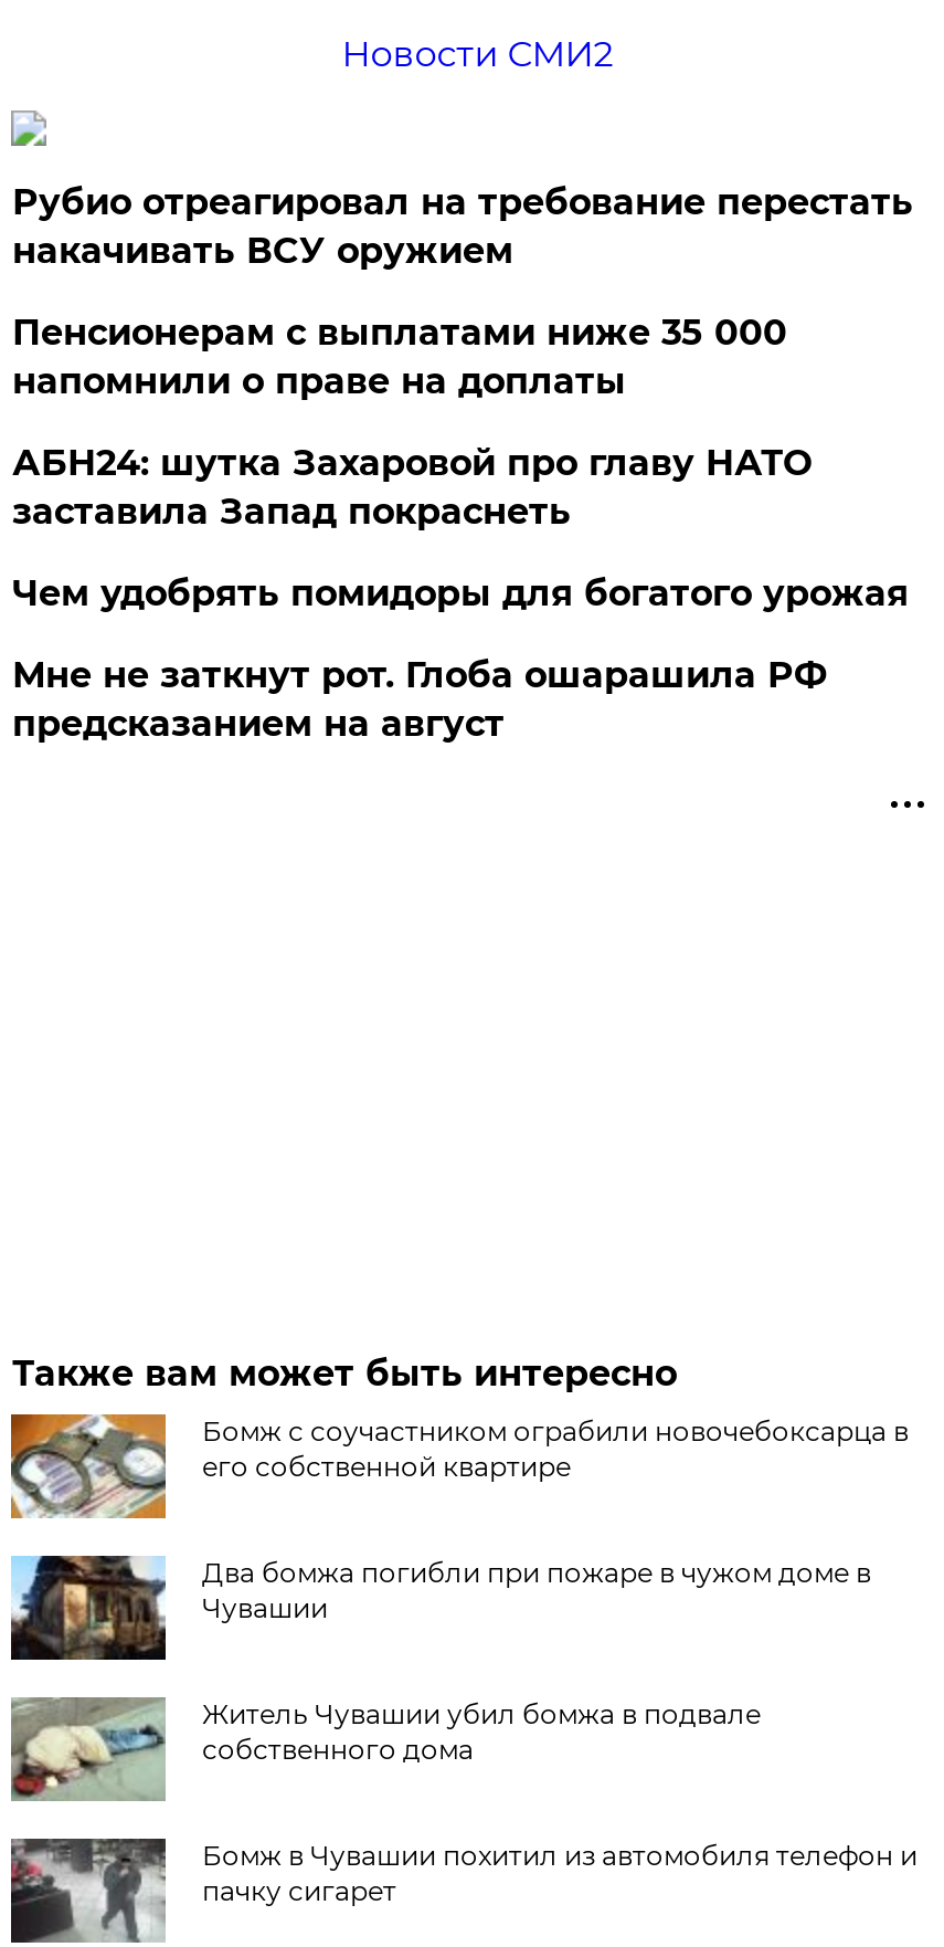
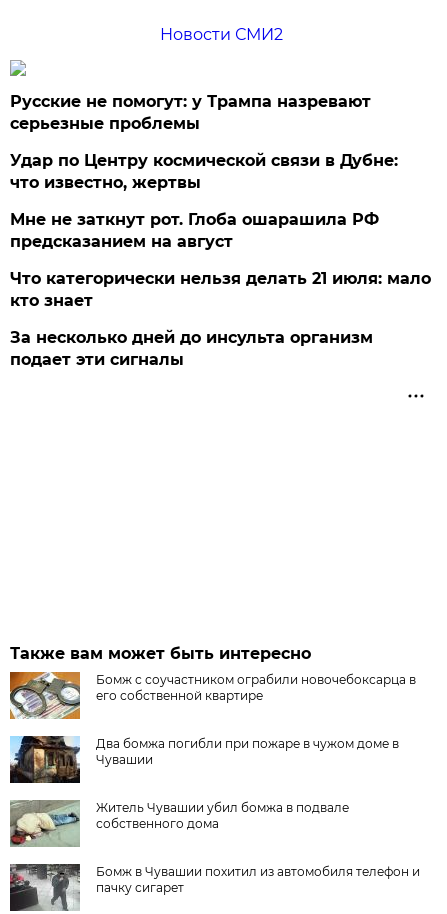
- Рубио отреагировал на требование перестать
- накачивать ВСУ оружием
- Пенсионерам с выплатами ниже 35 000
- напомнили о праве на доплаты
- АБН24: шутка Захаровой про главу НАТО
- заставила Запад покраснеть
- Чем удобрять помидоры для богатого урожая
+ Русские не помогут: у Трампа назревают
+ серьезные проблемы
+ Удар по Центру космической связи в Дубне:
+ что известно, жертвы

moved up: Мне не заткнут рот. Глоба ошарашила РФ | предсказанием на август

+ Что категорически нельзя делать 21 июля: мало
+ кто знает
+ За несколько дней до инсульта организм
+ подает эти сигналы
